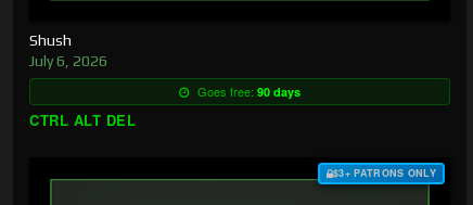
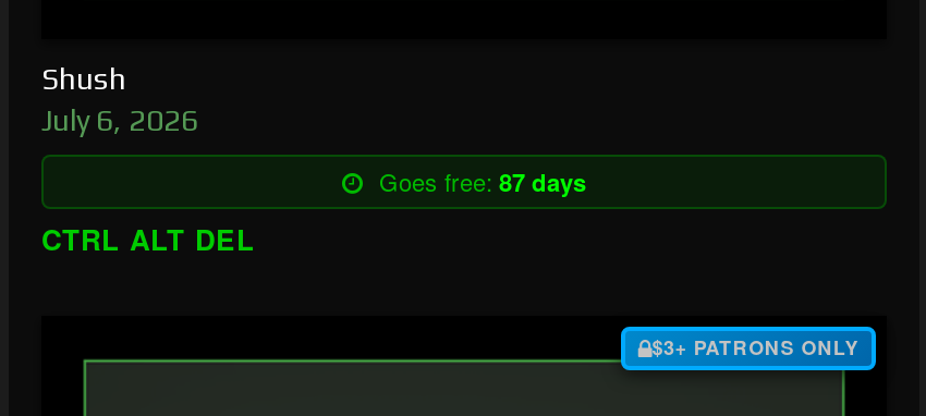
- Goes free: 90 days
+ Goes free: 87 days
